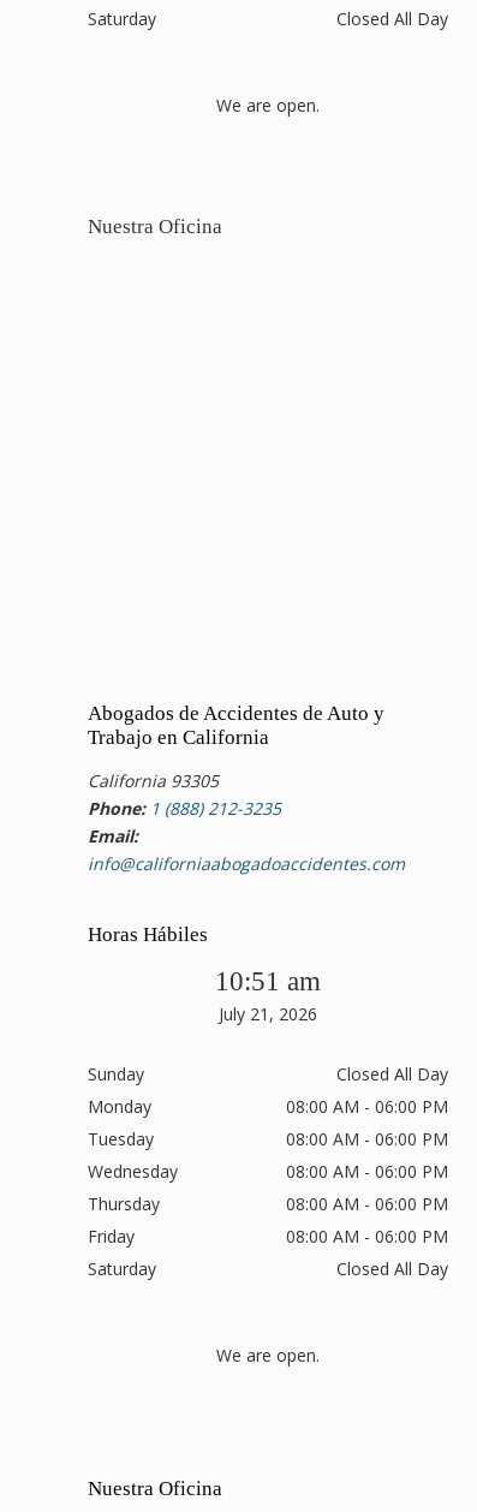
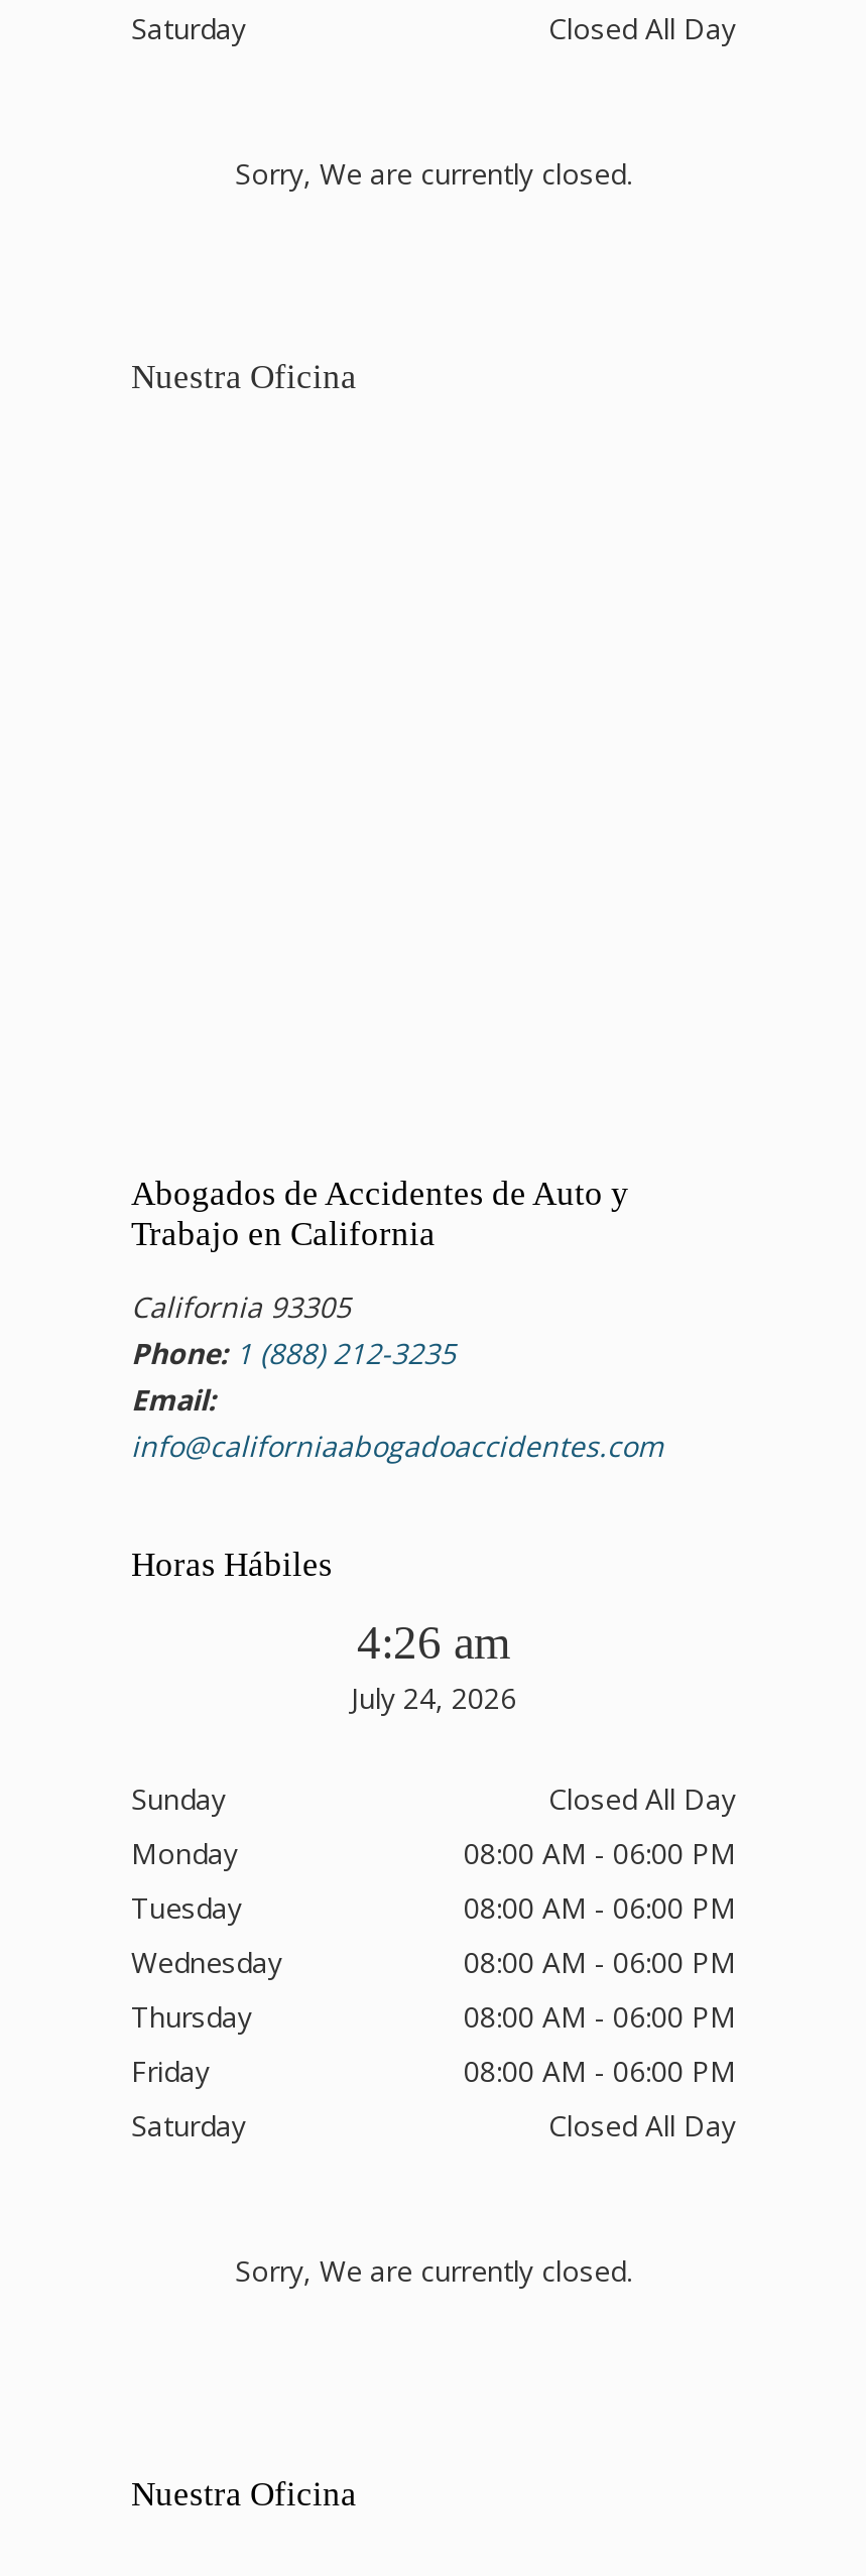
- We are open.
+ Sorry, We are currently closed.

- 10:51 am
+ 4:26 am

- July 21, 2026
+ July 24, 2026

- We are open.
+ Sorry, We are currently closed.
